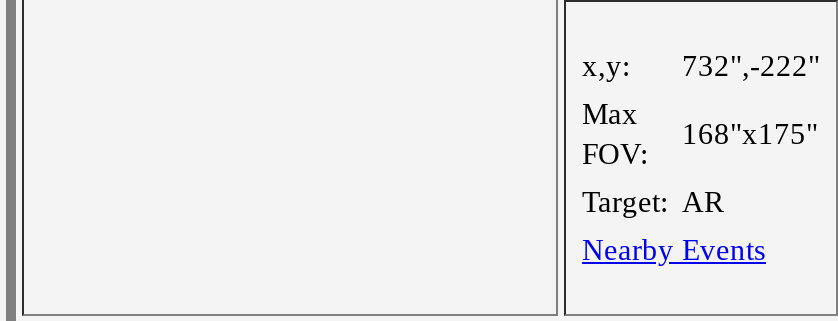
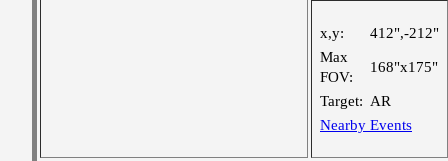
- x,y: 732",-222"
+ x,y: 412",-212"
